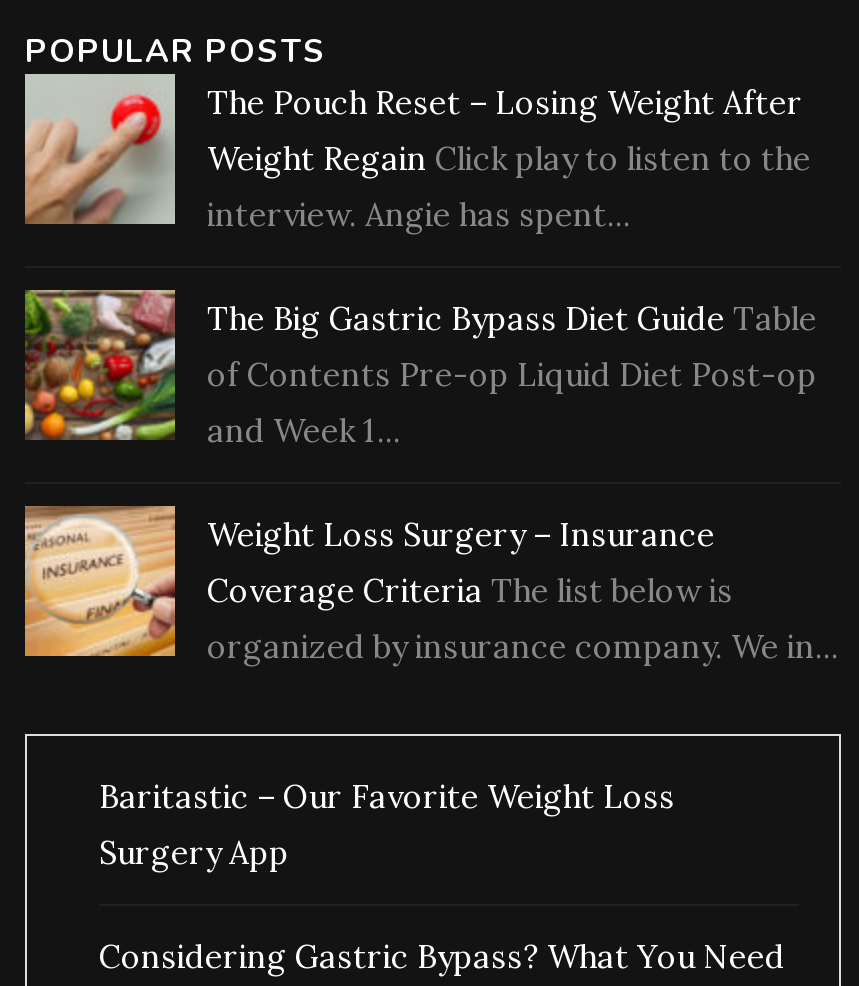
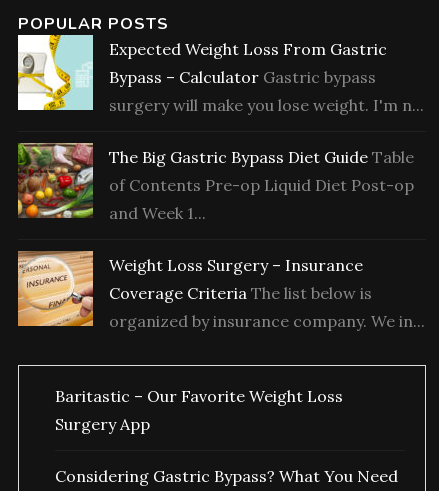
- [image]
- The Pouch Reset – Losing Weight After
- Weight Regain Click play to listen to the
- interview. Angie has spent...
+ [image]
+ Expected Weight Loss From Gastric
+ Bypass – Calculator Gastric bypass
+ surgery will make you lose weight. I'm n...
